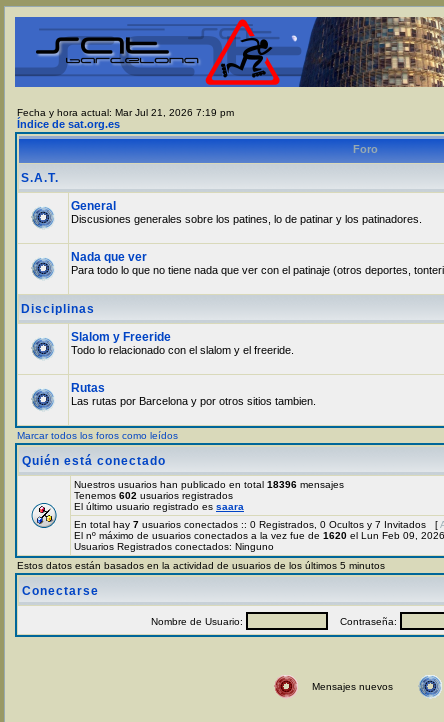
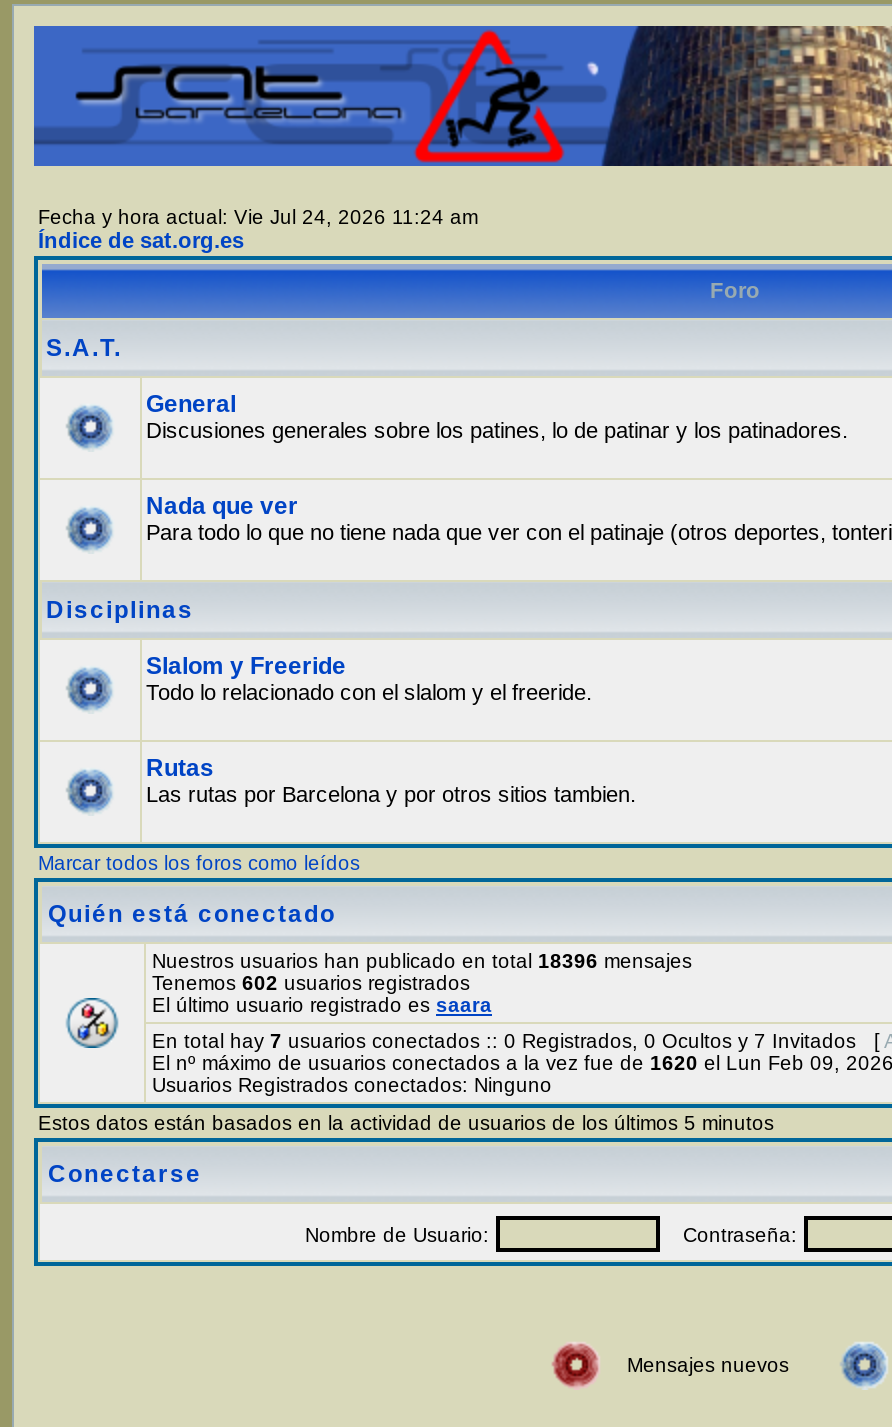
- Fecha y hora actual: Mar Jul 21, 2026 7:19 pm
+ Fecha y hora actual: Vie Jul 24, 2026 11:24 am
